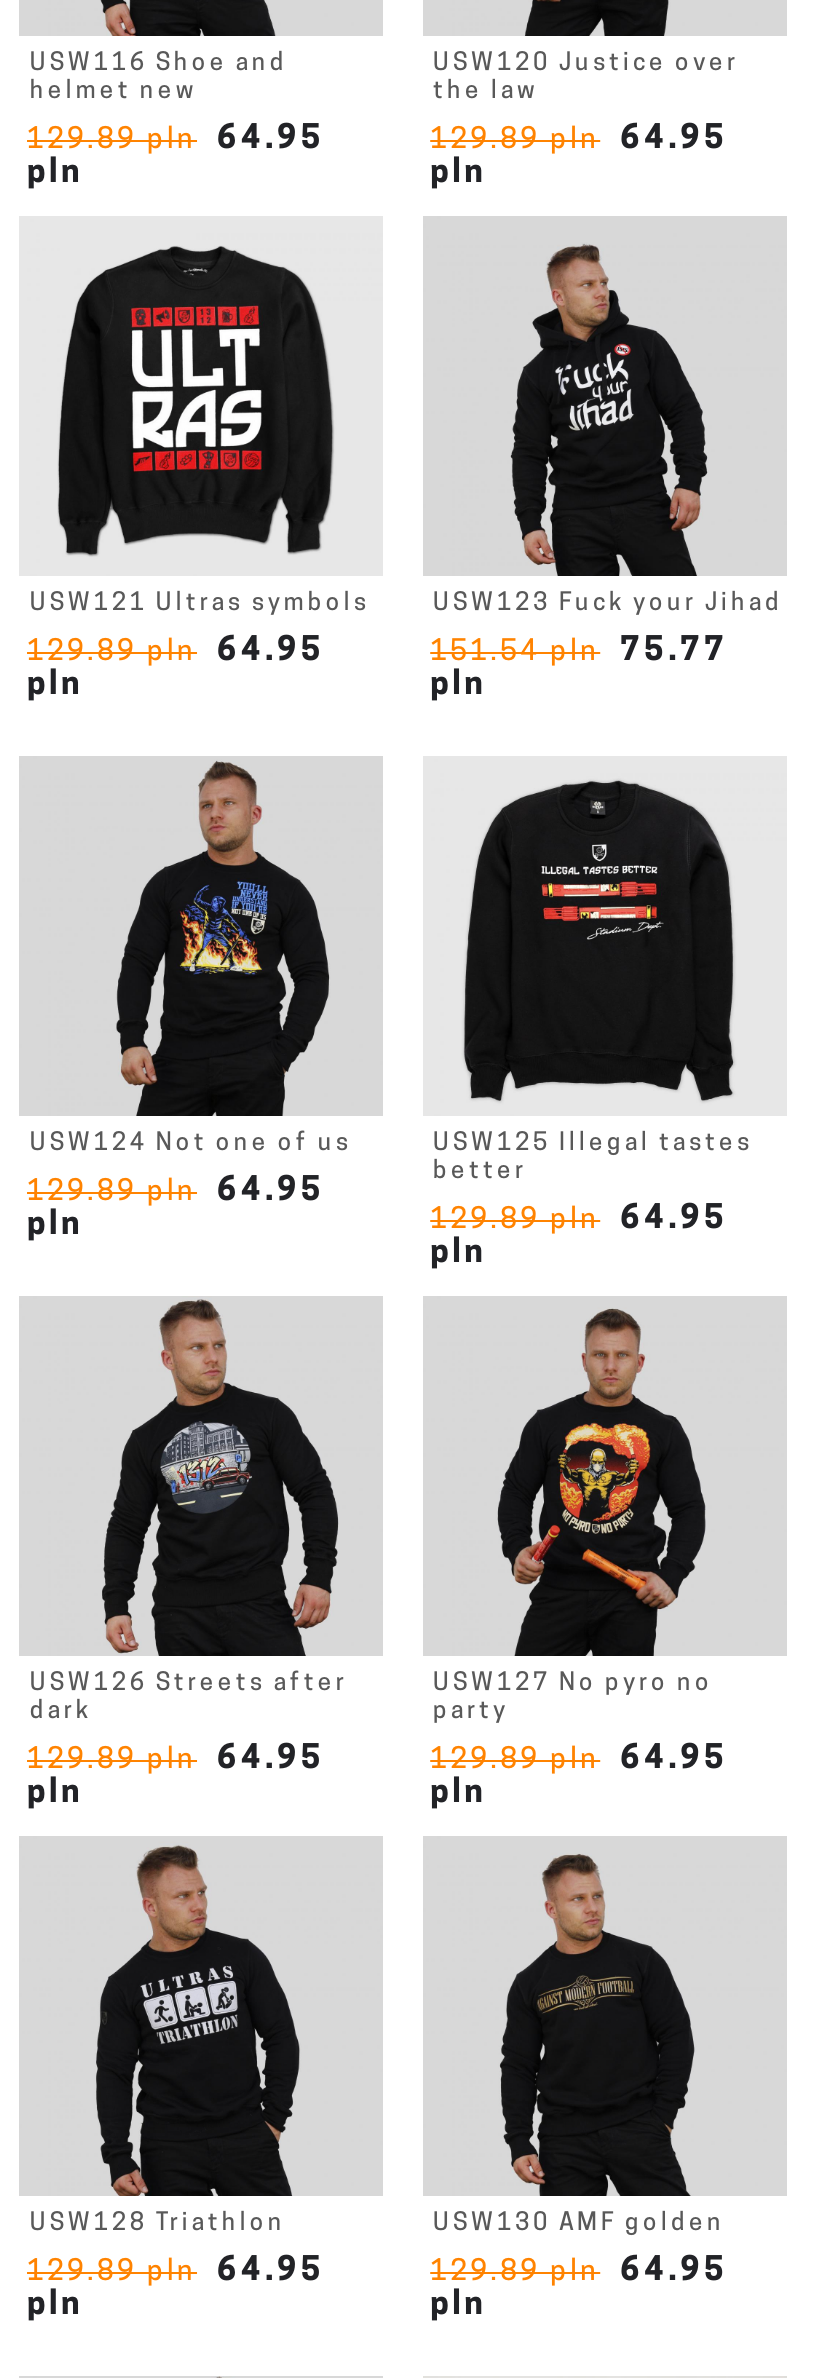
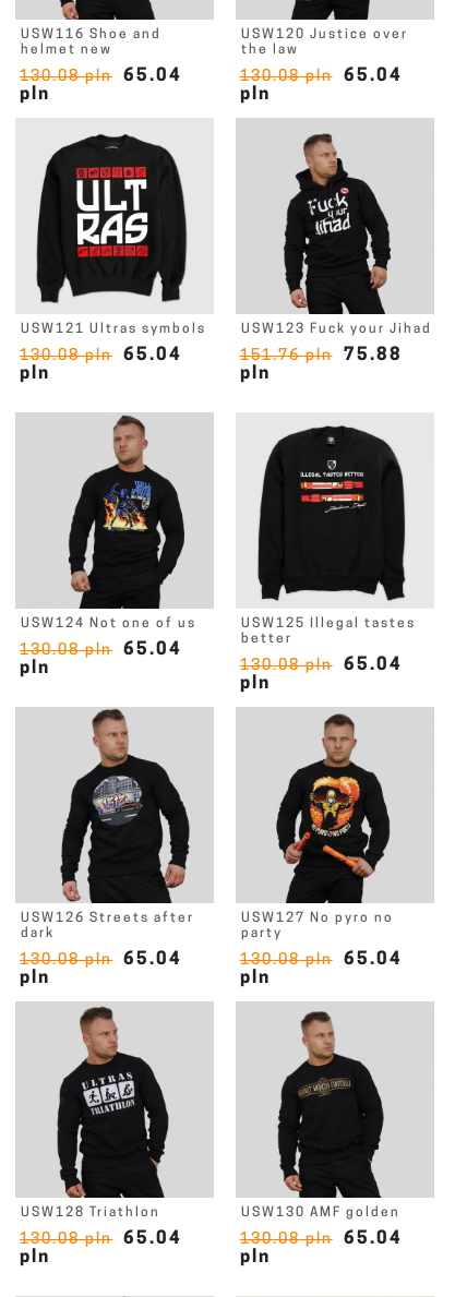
- 129.89 pln 64.95
+ 130.08 pln 65.04

- 129.89 pln 64.95
+ 130.08 pln 65.04

- 129.89 pln 64.95
+ 130.08 pln 65.04

- 151.54 pln 75.77
+ 151.76 pln 75.88

- 129.89 pln 64.95
+ 130.08 pln 65.04

- 129.89 pln 64.95
+ 130.08 pln 65.04

- 129.89 pln 64.95
+ 130.08 pln 65.04

- 129.89 pln 64.95
+ 130.08 pln 65.04

- 129.89 pln 64.95
+ 130.08 pln 65.04

- 129.89 pln 64.95
+ 130.08 pln 65.04
